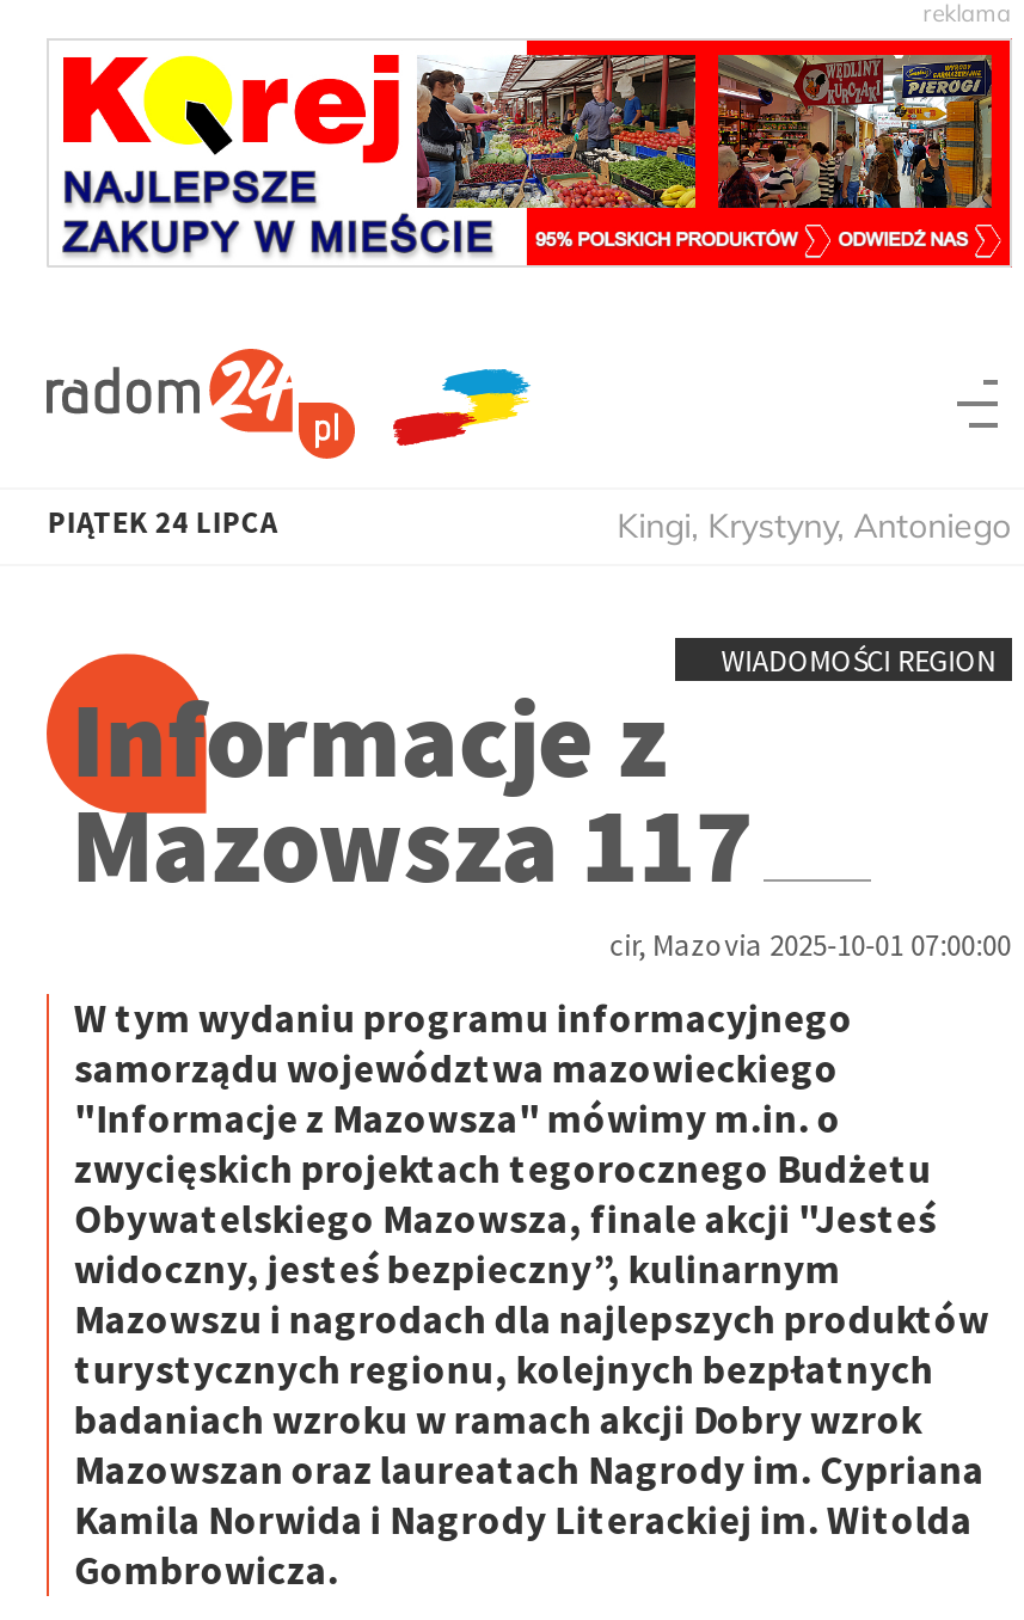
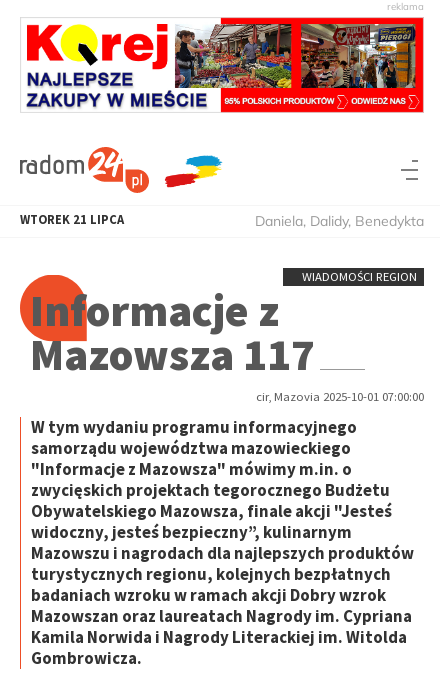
- PIĄTEK 24 LIPCA
- Kingi, Krystyny, Antoniego
+ WTOREK 21 LIPCA
+ Daniela, Dalidy, Benedykta
